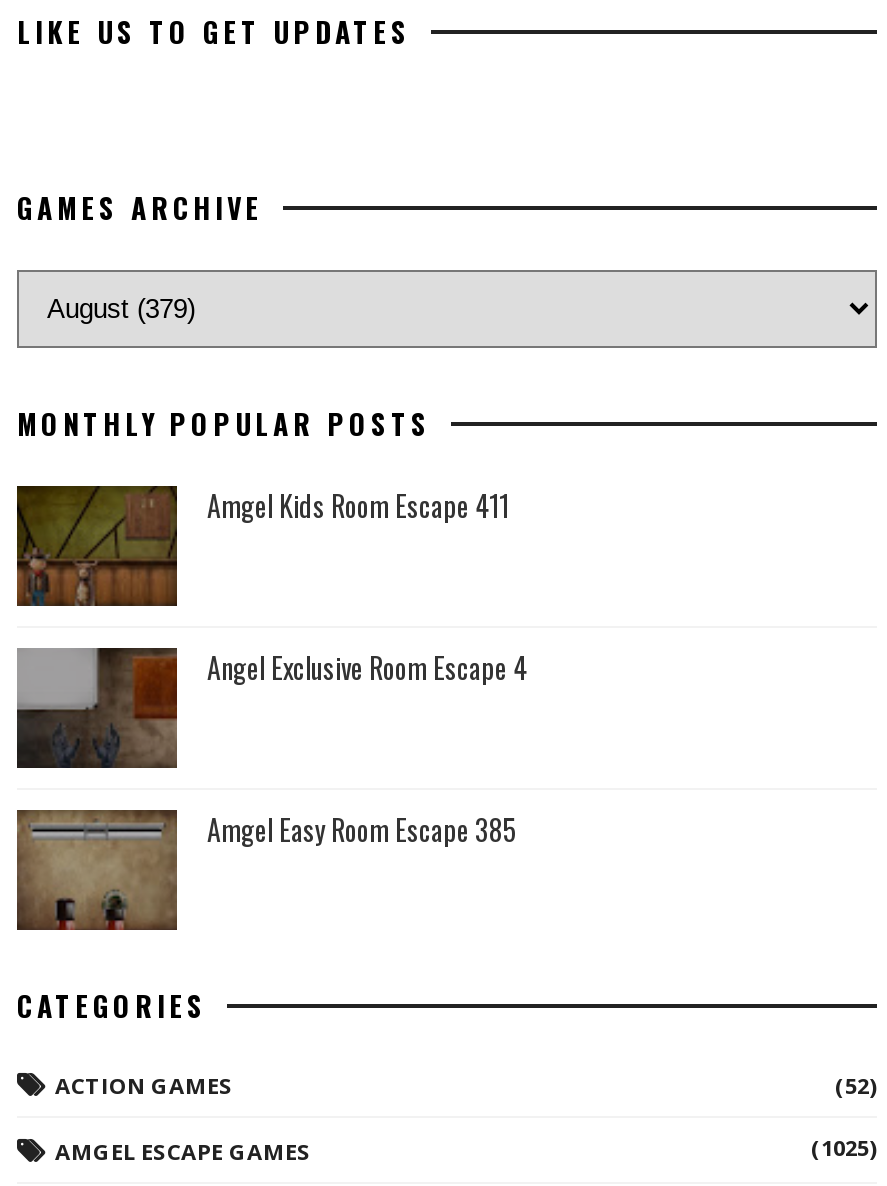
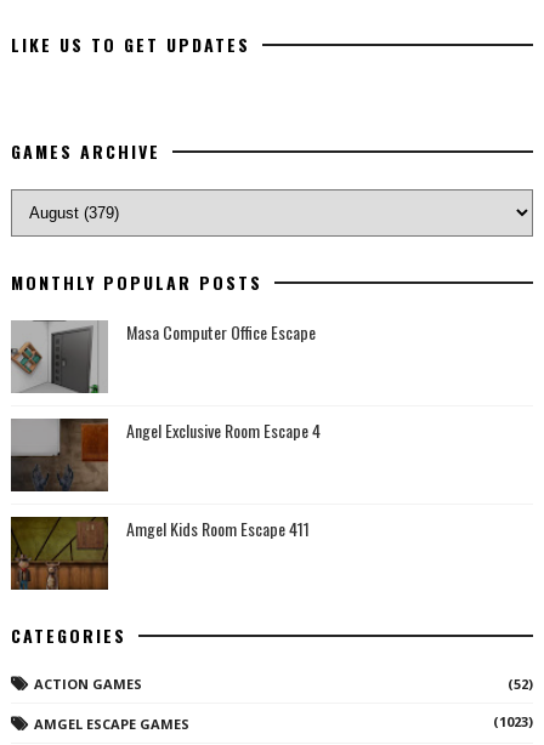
+ Masa Computer Office Escape

- [image]
+ [image]

moved down: Amgel Kids Room Escape 411

- [image]
+ [image]

- Amgel Easy Room Escape 385

- (1025)
+ (1023)
